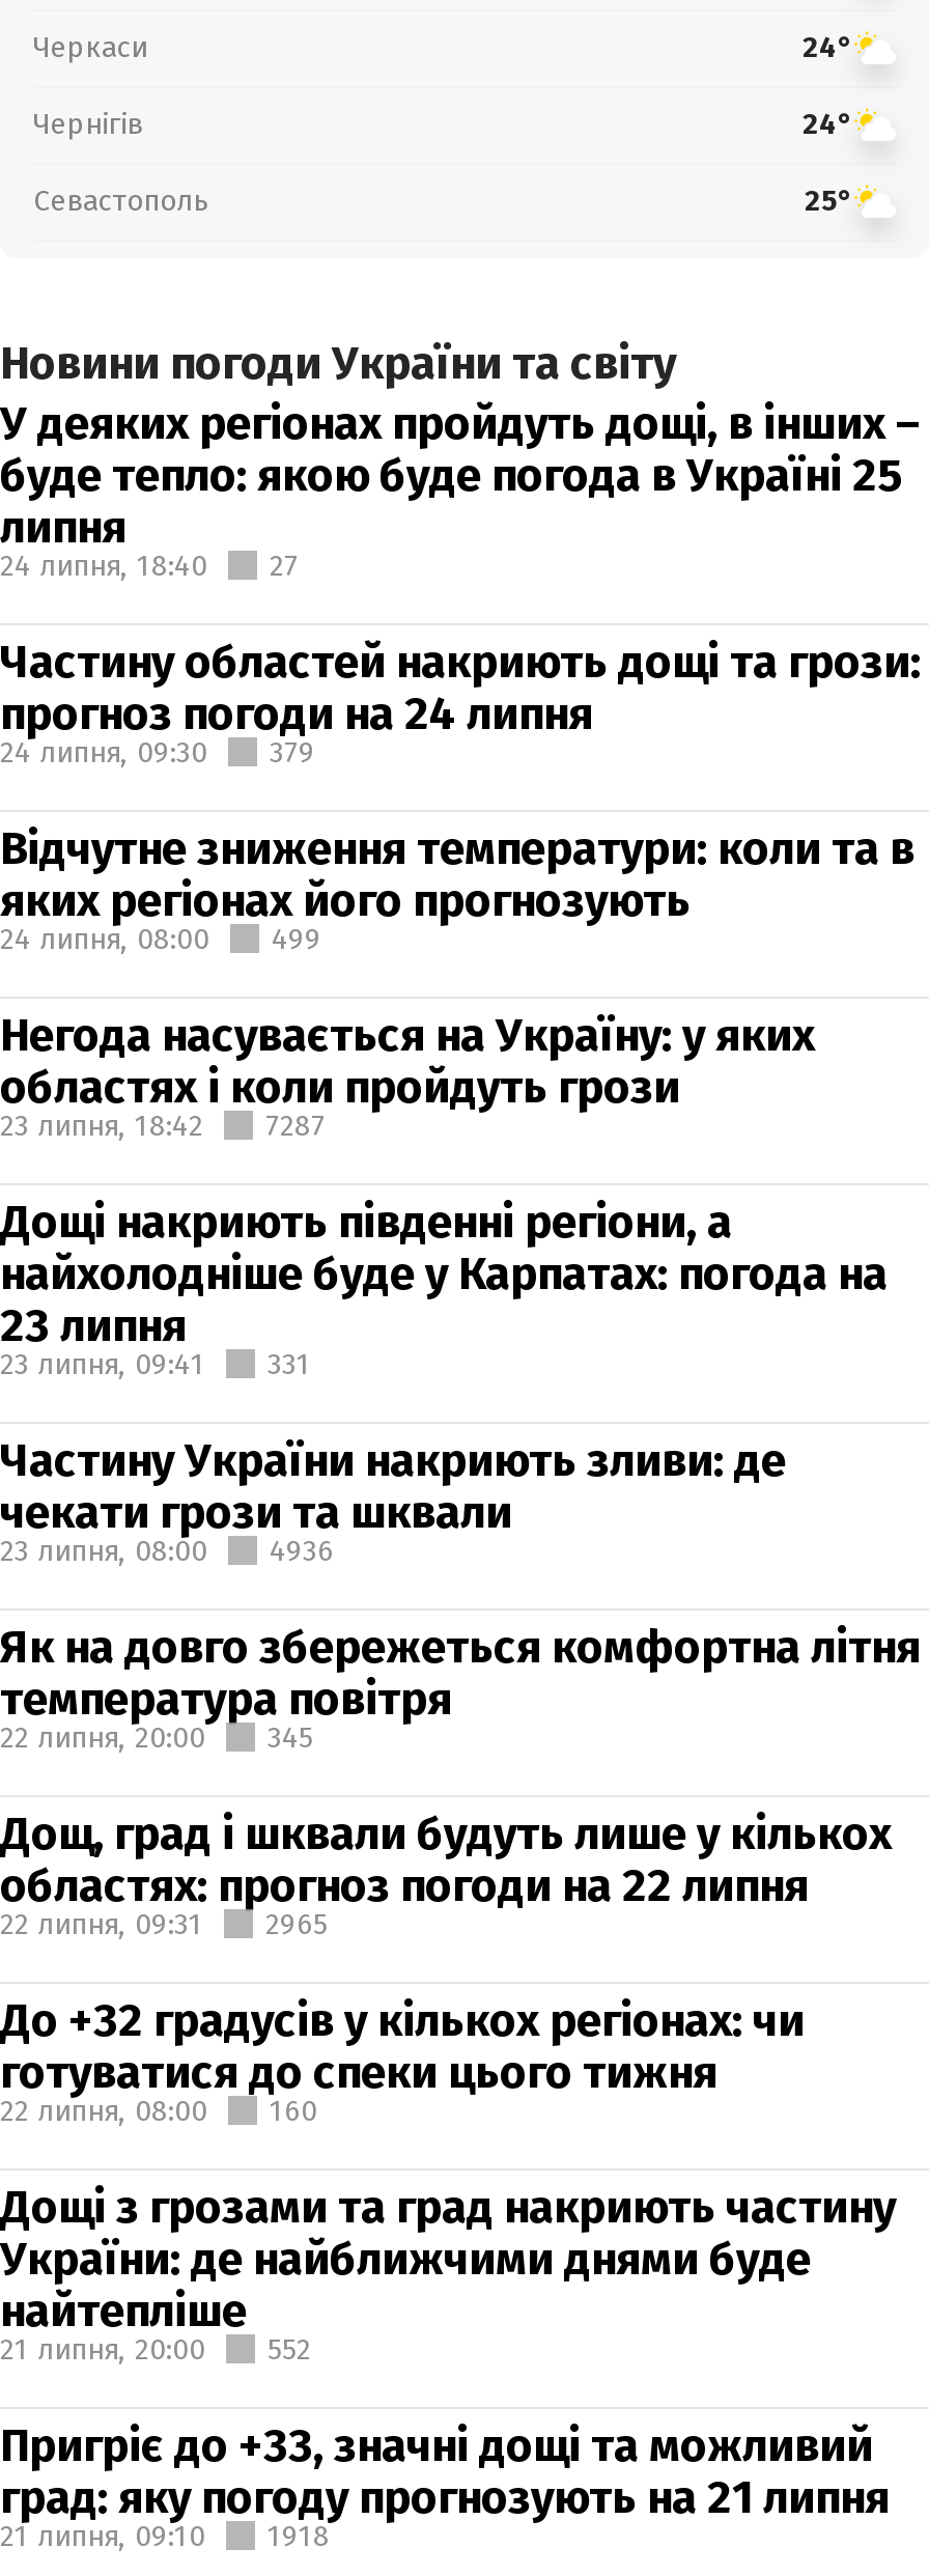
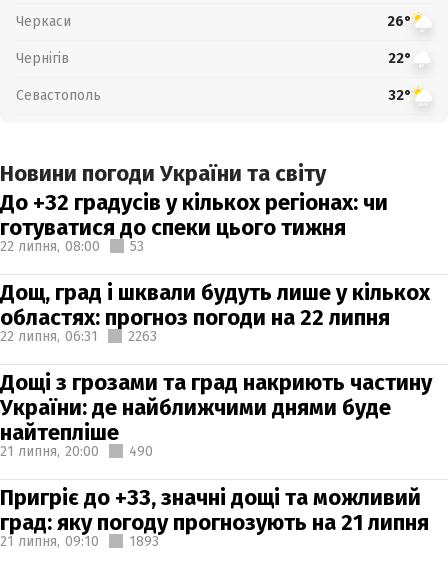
- 24°
+ 26°

- 24°
+ 22°

- 25°
+ 32°

- У деяких регіонах пройдуть дощі, в інших –
- буде тепло: якою буде погода в Україні 25
- липня
- 24 липня, 18:40
- 27
- Частину областей накриють дощі та грози:
- прогноз погоди на 24 липня
- 24 липня, 09:30
- 379
- Відчутне зниження температури: коли та в
- яких регіонах його прогнозують
- 24 липня, 08:00
- 499
- Негода насувається на Україну: у яких
- областях і коли пройдуть грози
- 23 липня, 18:42
- 7287
- Дощі накриють південні регіони, а
- найхолодніше буде у Карпатах: погода на
- 23 липня
- 23 липня, 09:41
- 331
- Частину України накриють зливи: де
- чекати грози та шквали
- 23 липня, 08:00
- 4936
- Як на довго збережеться комфортна літня
- температура повітря
- 22 липня, 20:00
- 345
- 22 липня, 09:31
- 2965

moved down: Дощ, град і шквали будуть лише у кількох | областях: прогноз погоди на 22 липня

moved up: До +32 градусів у кількох регіонах: чи | готуватися до спеки цього тижня | 22 липня, 08:00

- 160
+ 53
+ 22 липня, 06:31
+ 2263

- 21 липня, 20:00 552
+ 21 липня, 20:00 490

- 1918
+ 1893
